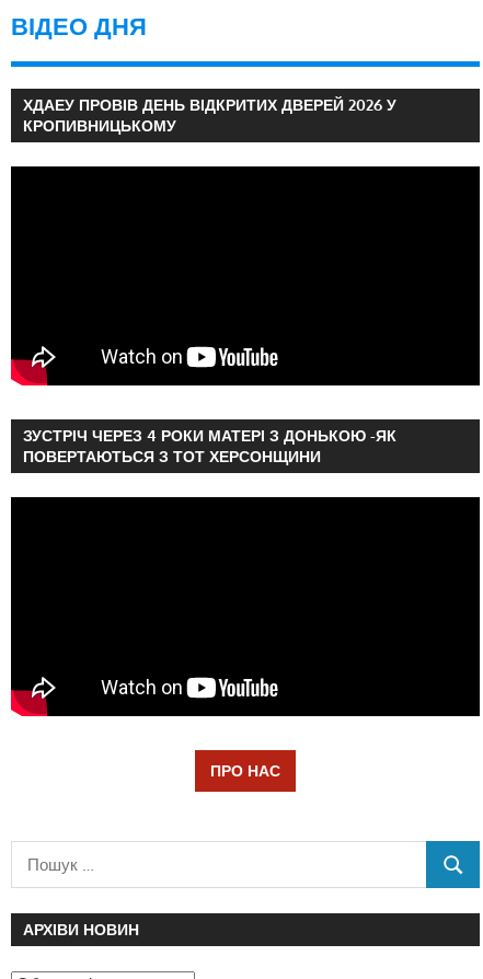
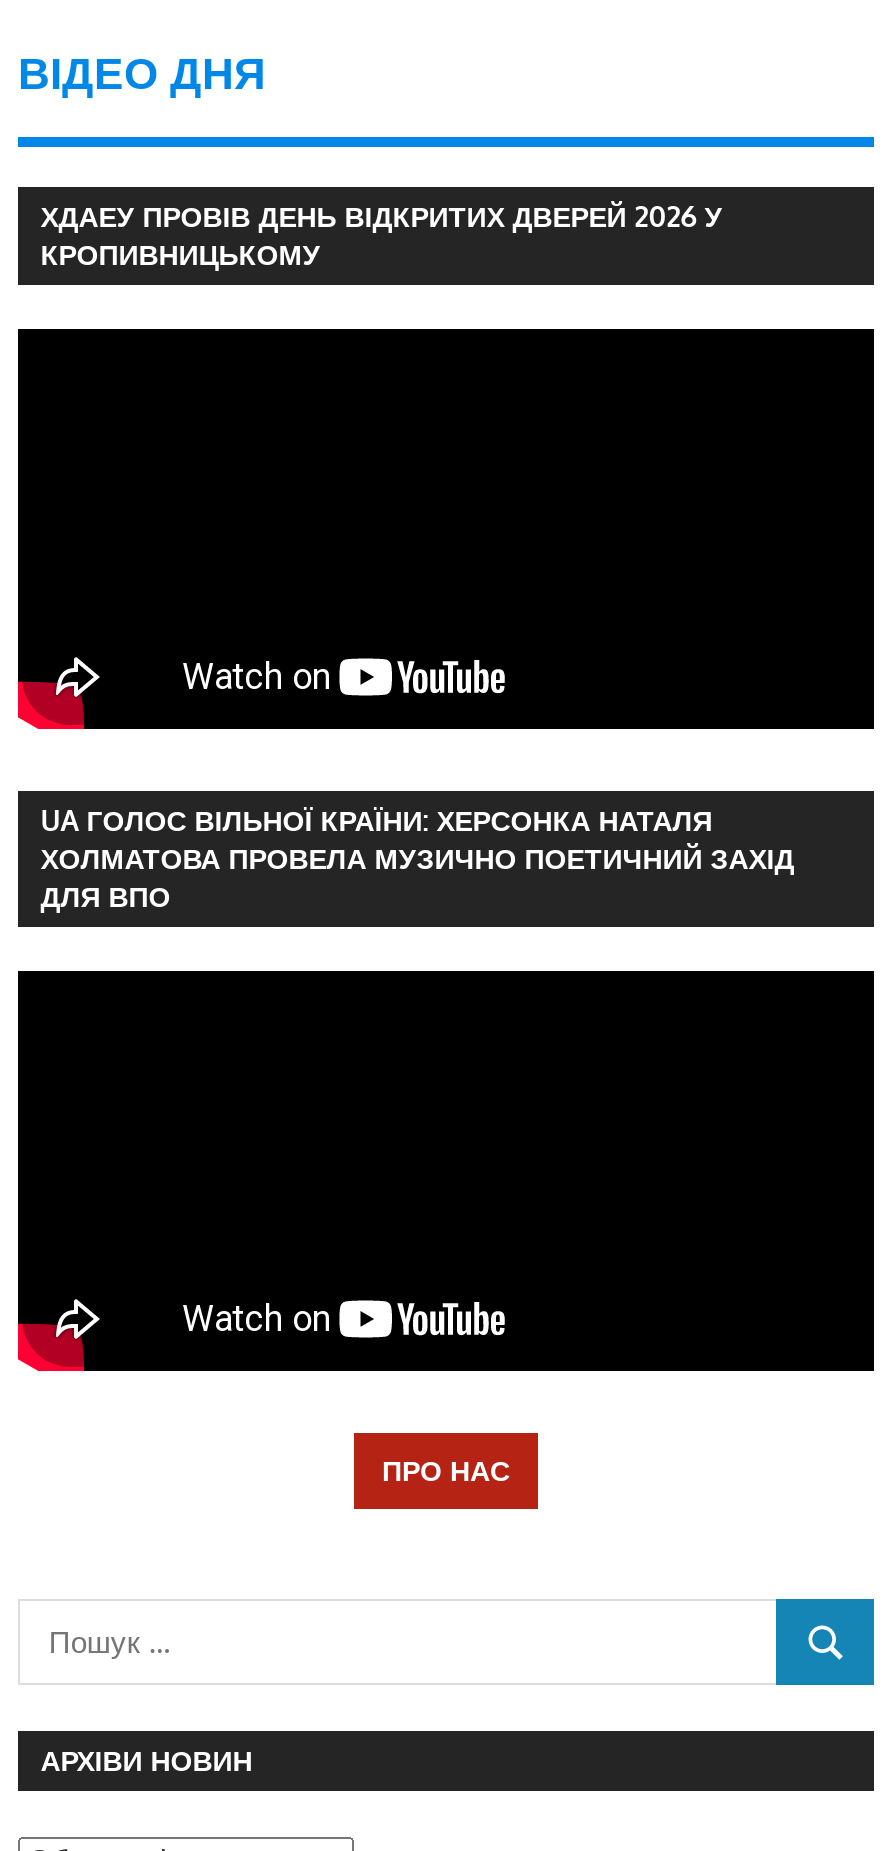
- ЗУСТРІЧ ЧЕРЕЗ 4 РОКИ МАТЕРІ З ДОНЬКОЮ -ЯК
- ПОВЕРТАЮТЬСЯ З ТОТ ХЕРСОНЩИНИ
+ UA ГОЛОС ВІЛЬНОЇ КРАЇНИ: ХЕРСОНКА НАТАЛЯ
+ ХОЛМАТОВА ПРОВЕЛА МУЗИЧНО ПОЕТИЧНИЙ ЗАХІД
+ ДЛЯ ВПО
